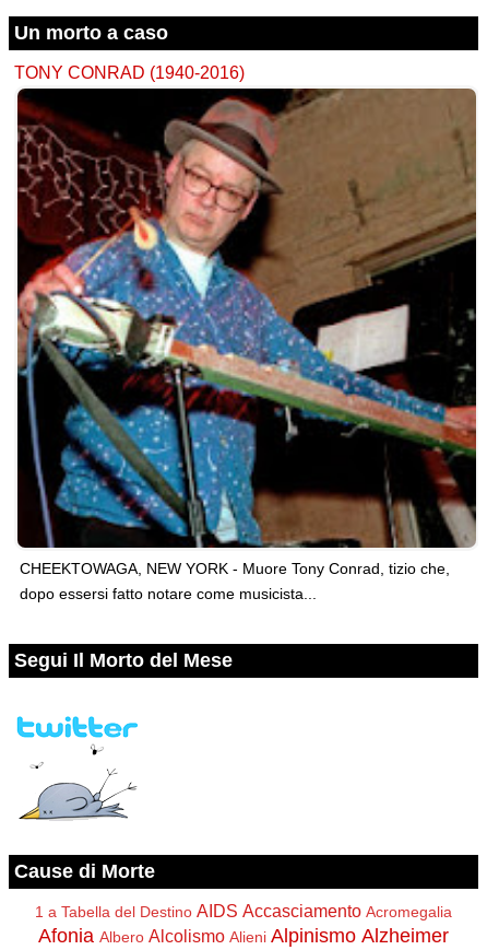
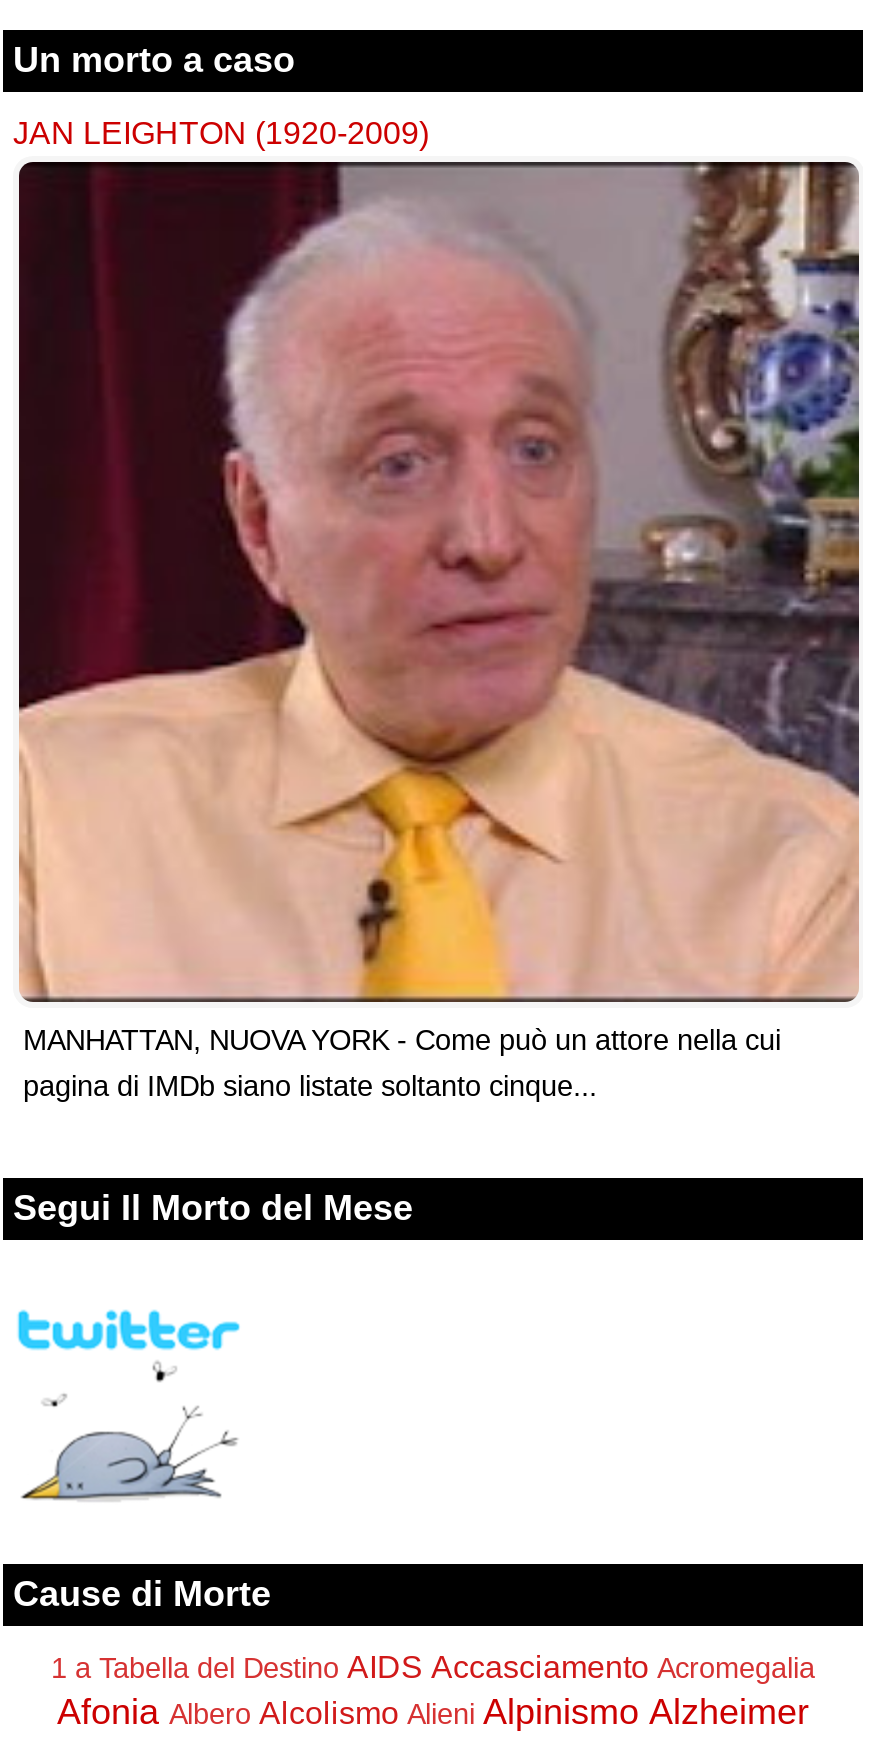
- TONY CONRAD (1940-2016)
+ JAN LEIGHTON (1920-2009)

- [image]
- CHEEKTOWAGA, NEW YORK - Muore Tony Conrad, tizio che,
- dopo essersi fatto notare come musicista...
+ [image]
+ MANHATTAN, NUOVA YORK - Come può un attore nella cui
+ pagina di IMDb siano listate soltanto cinque...
